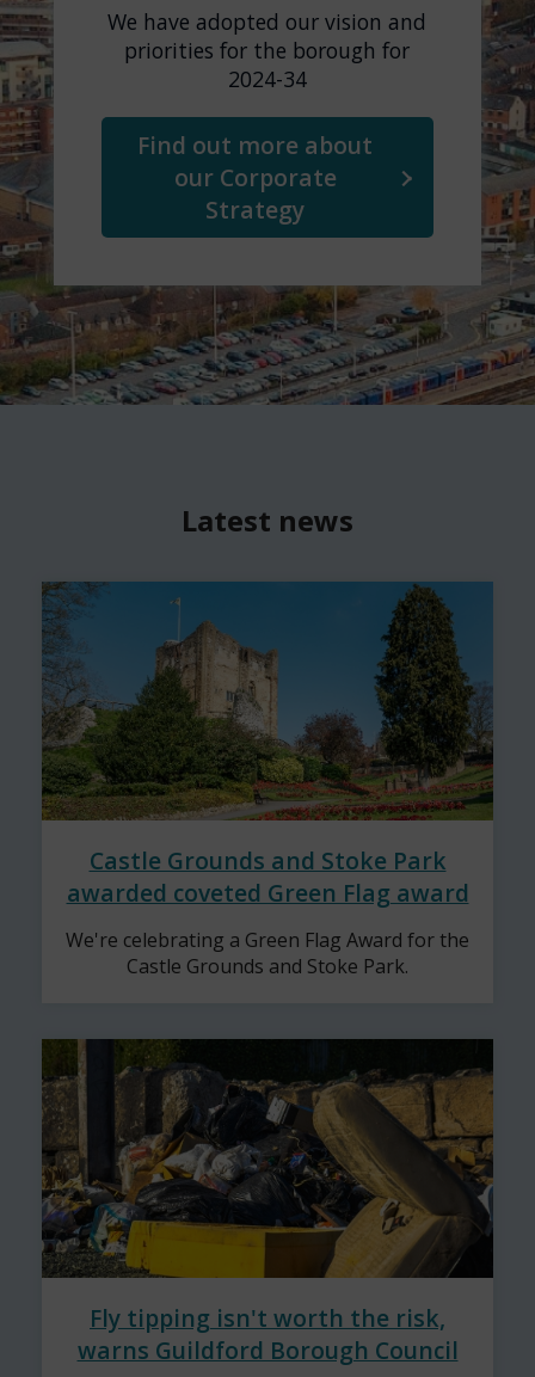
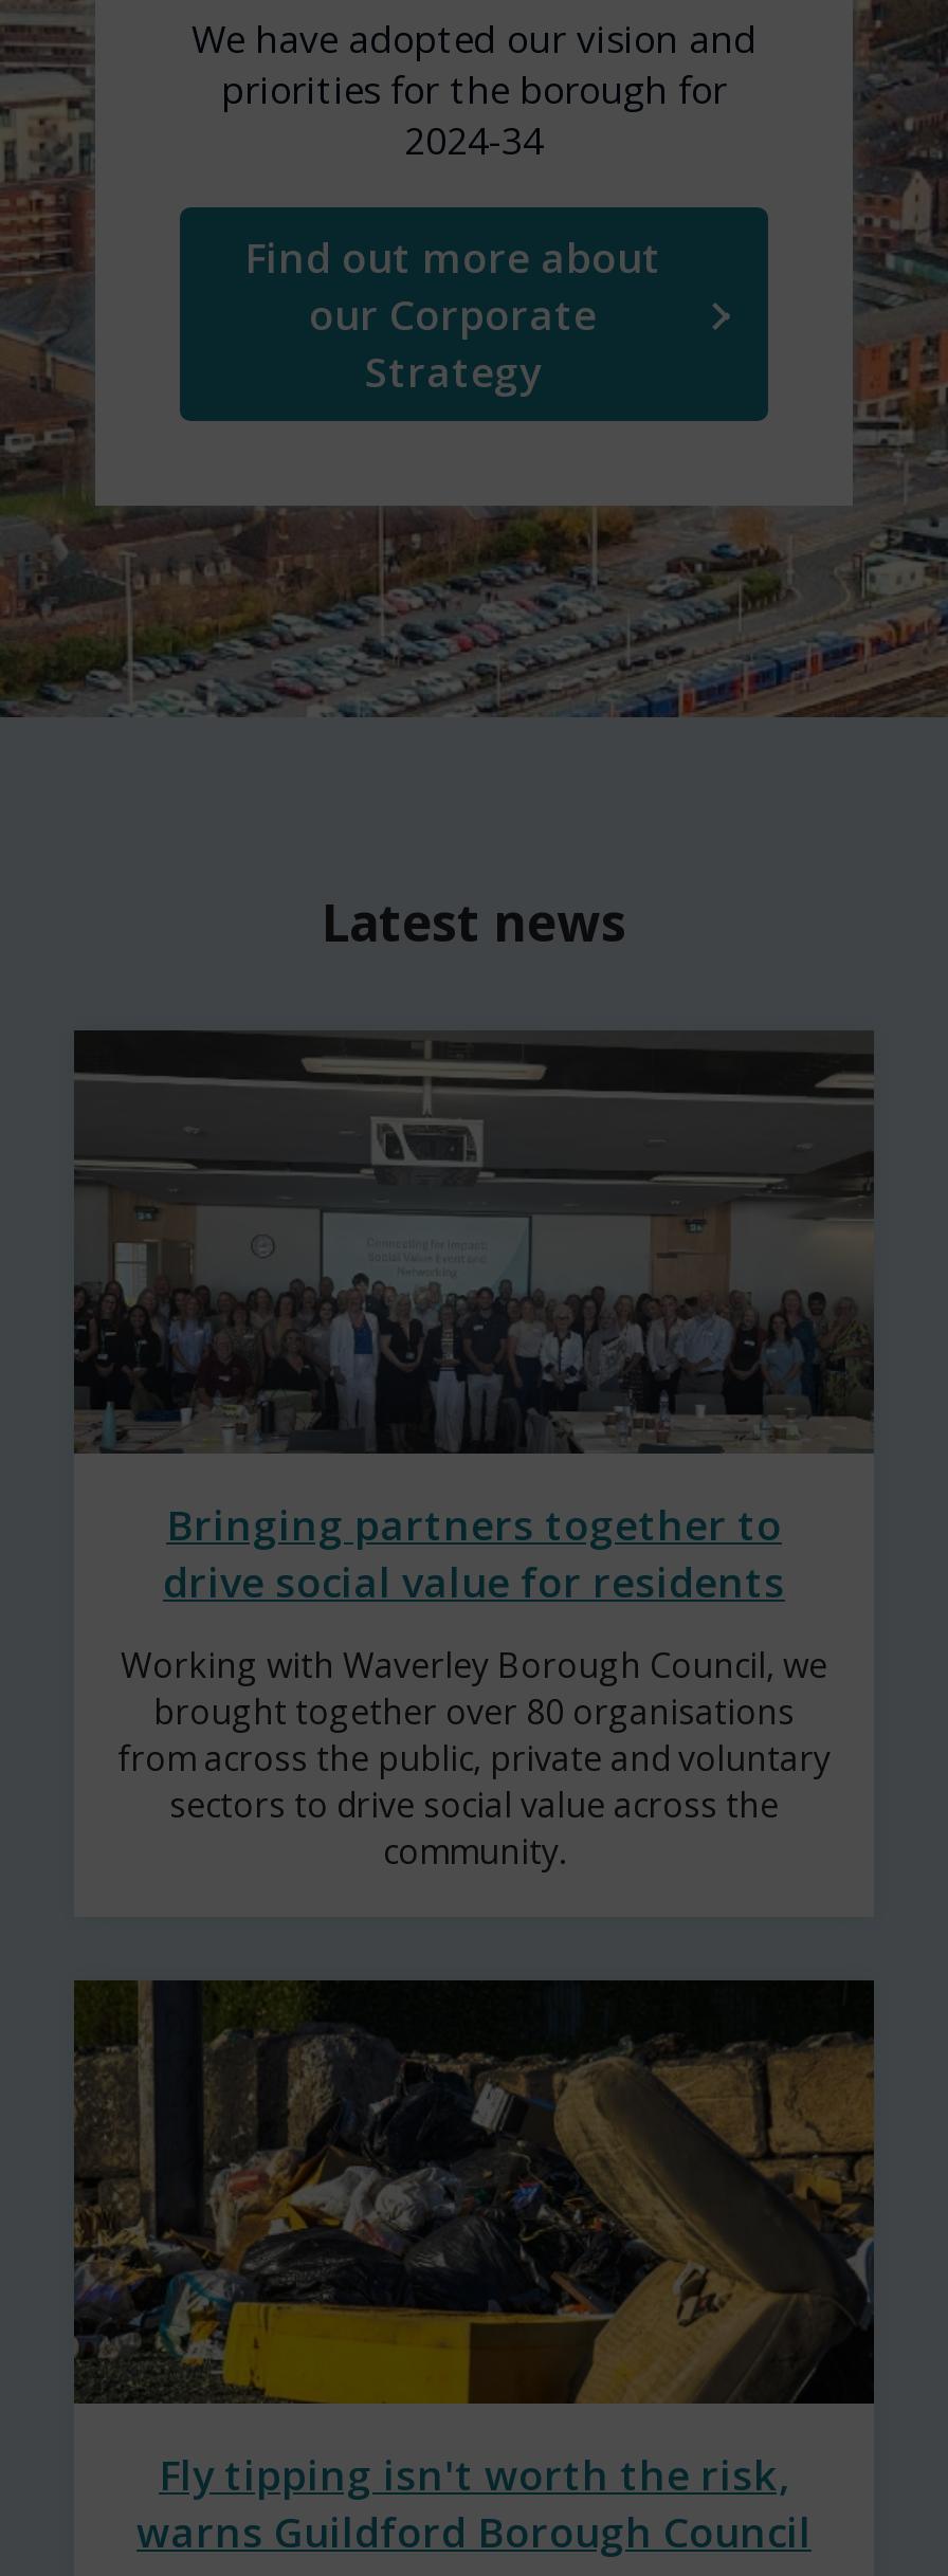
- [image]
- Castle Grounds and Stoke Park
- awarded coveted Green Flag award
+ [image]
+ Bringing partners together to
+ drive social value for residents

- We're celebrating a Green Flag Award for the
- Castle Grounds and Stoke Park.
+ Working with Waverley Borough Council, we
+ brought together over 80 organisations
+ from across the public, private and voluntary
+ sectors to drive social value across the
+ community.
